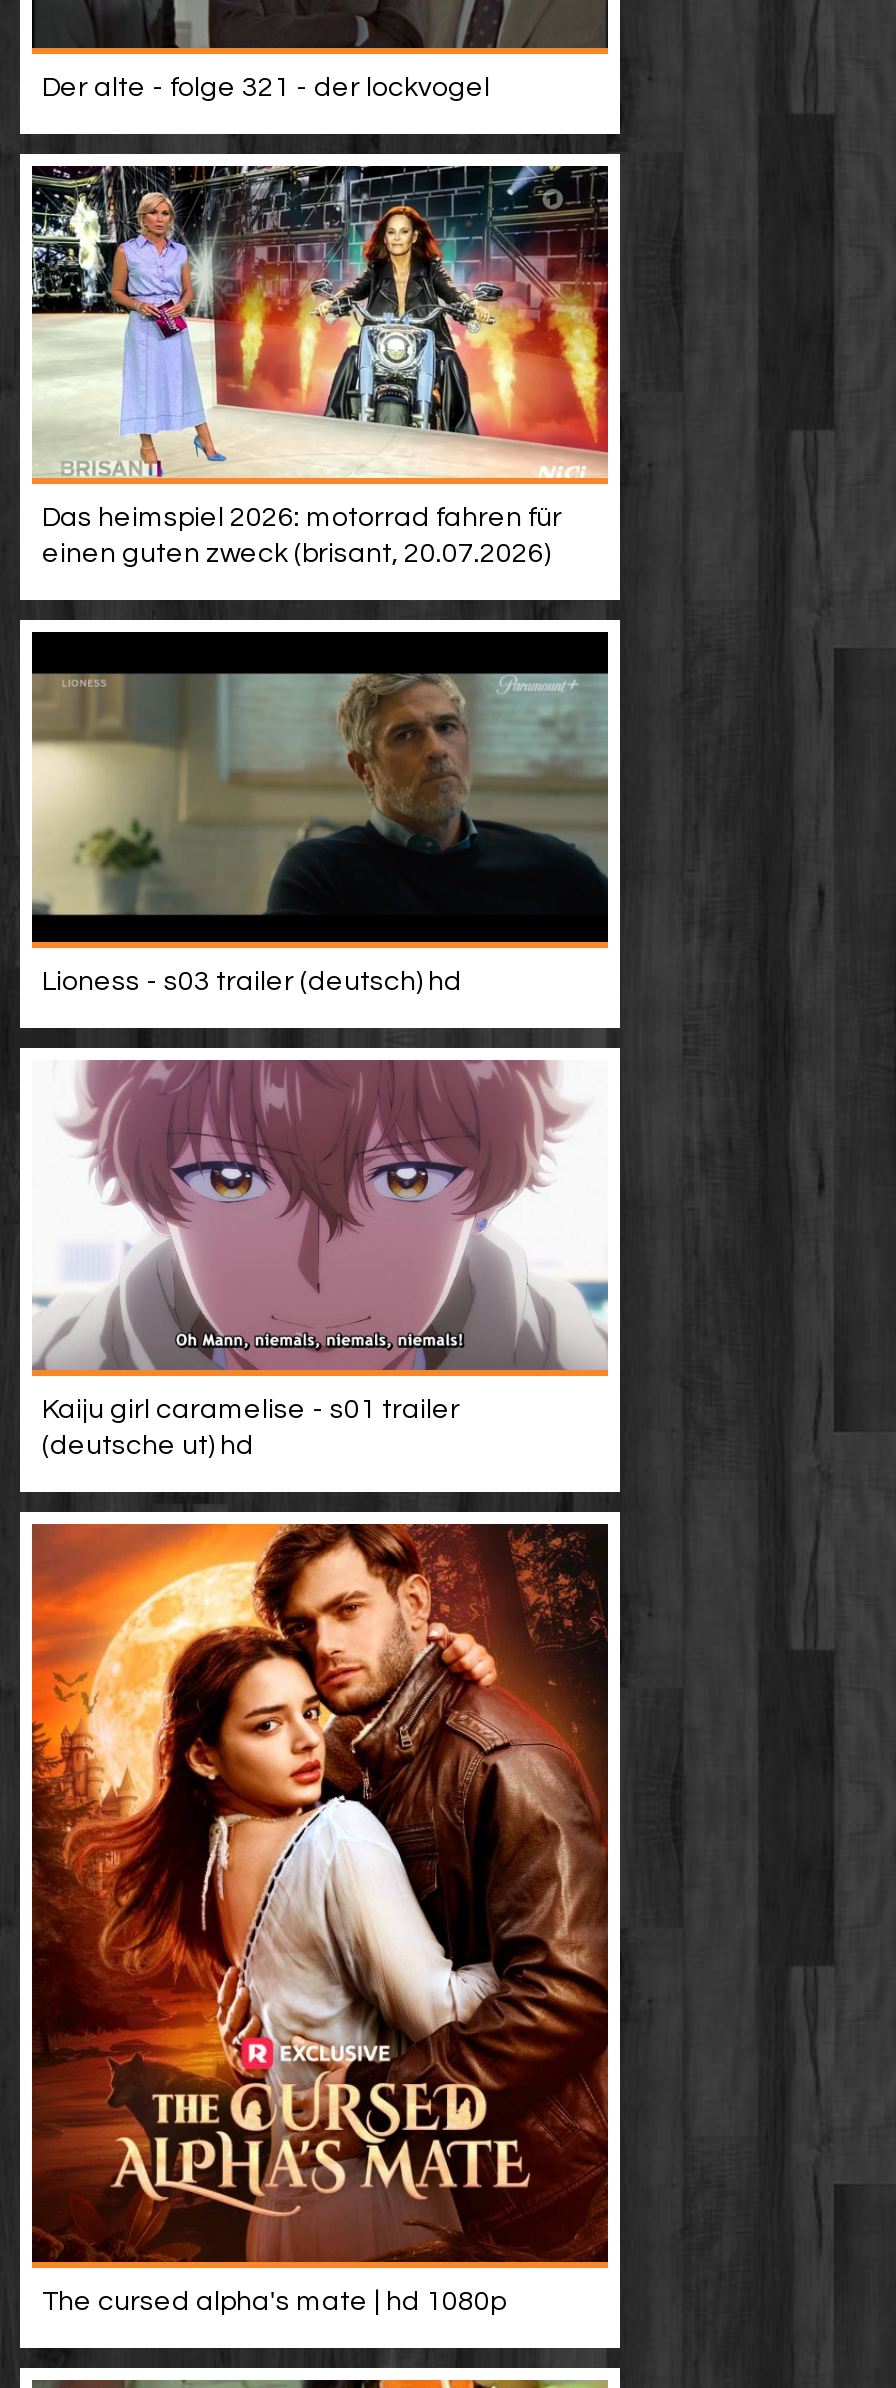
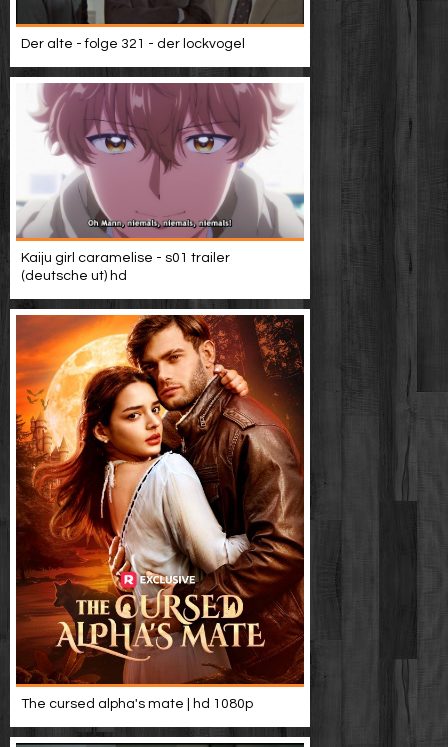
- [image]
- Das heimspiel 2026: motorrad fahren für
- einen guten zweck (brisant, 20.07.2026)

- [image]
- Lioness - s03 trailer (deutsch) hd
